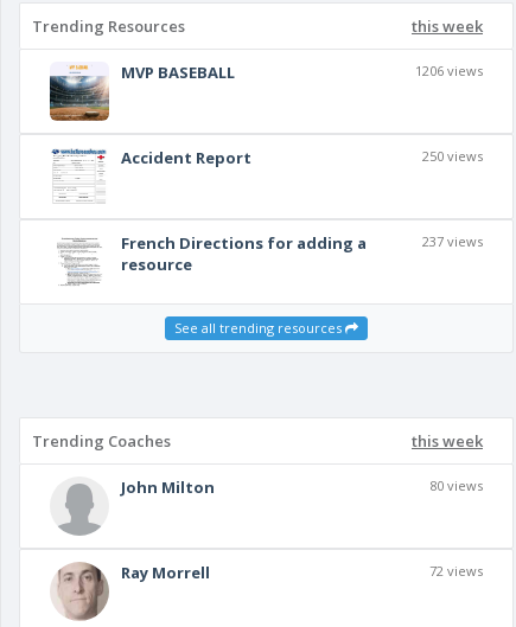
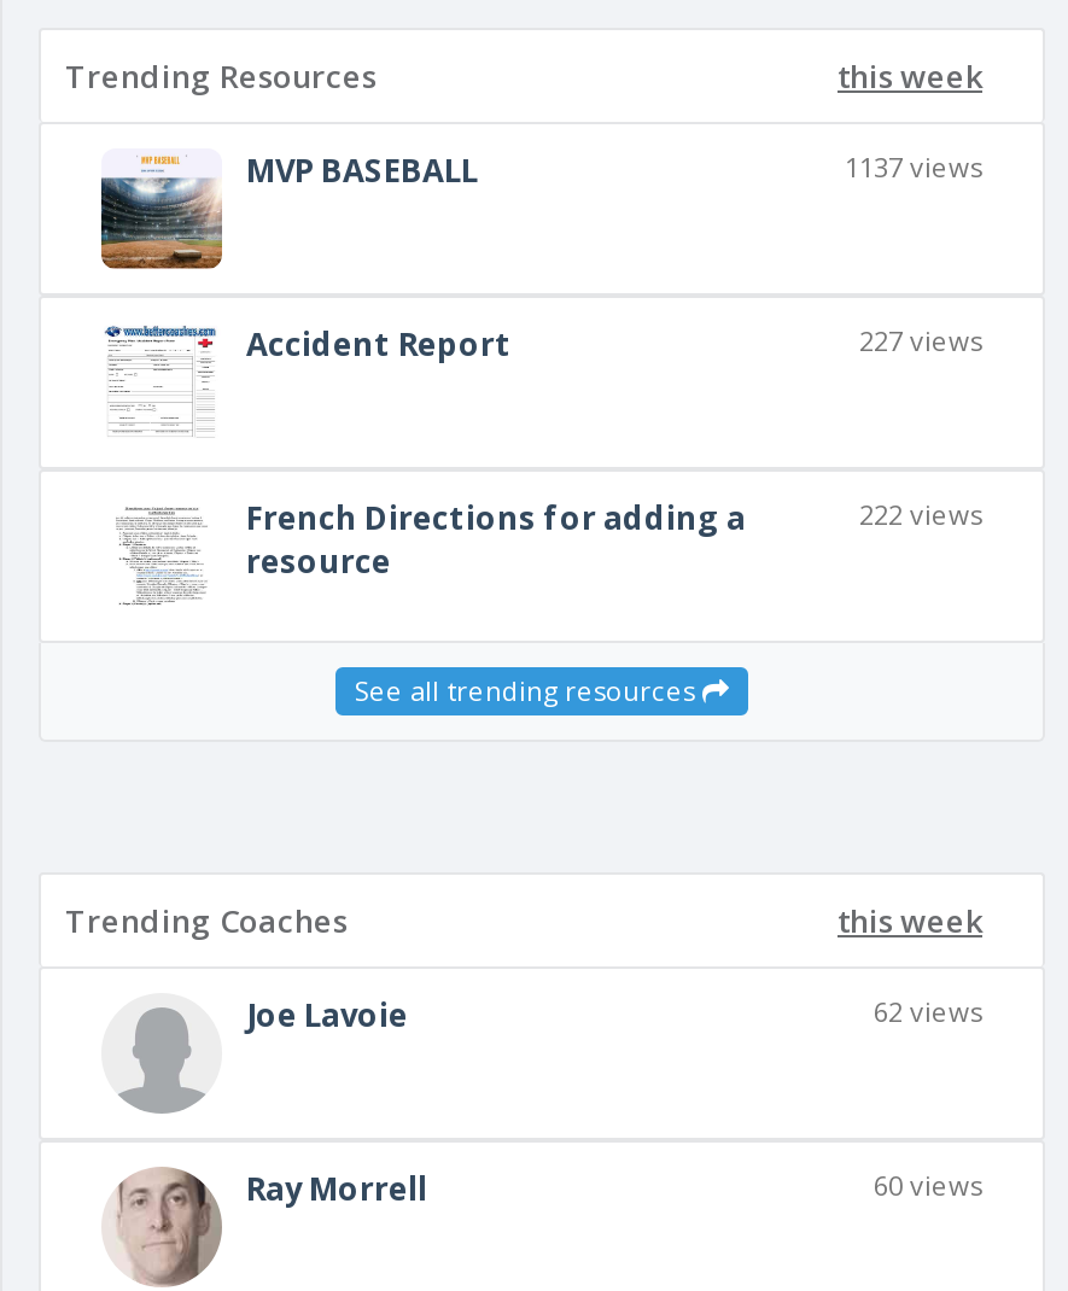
- 1206 views
+ 1137 views

- 250 views
+ 227 views

- 237 views
+ 222 views

- 80 views
- John Milton
+ 62 views
+ Joe Lavoie

- 72 views
+ 60 views
